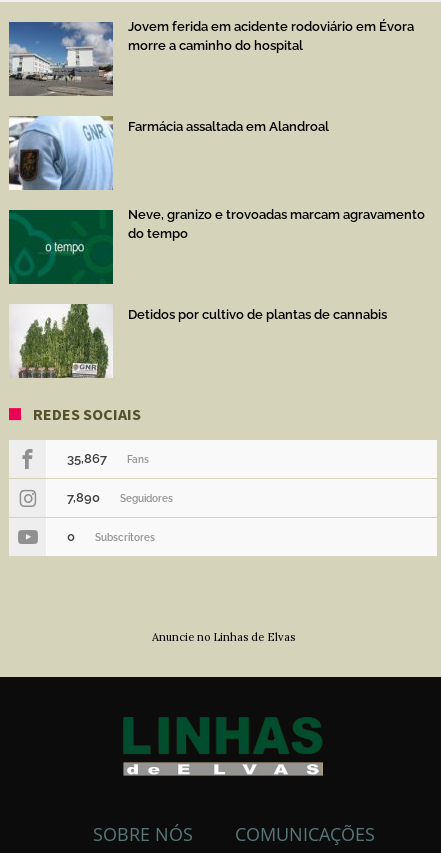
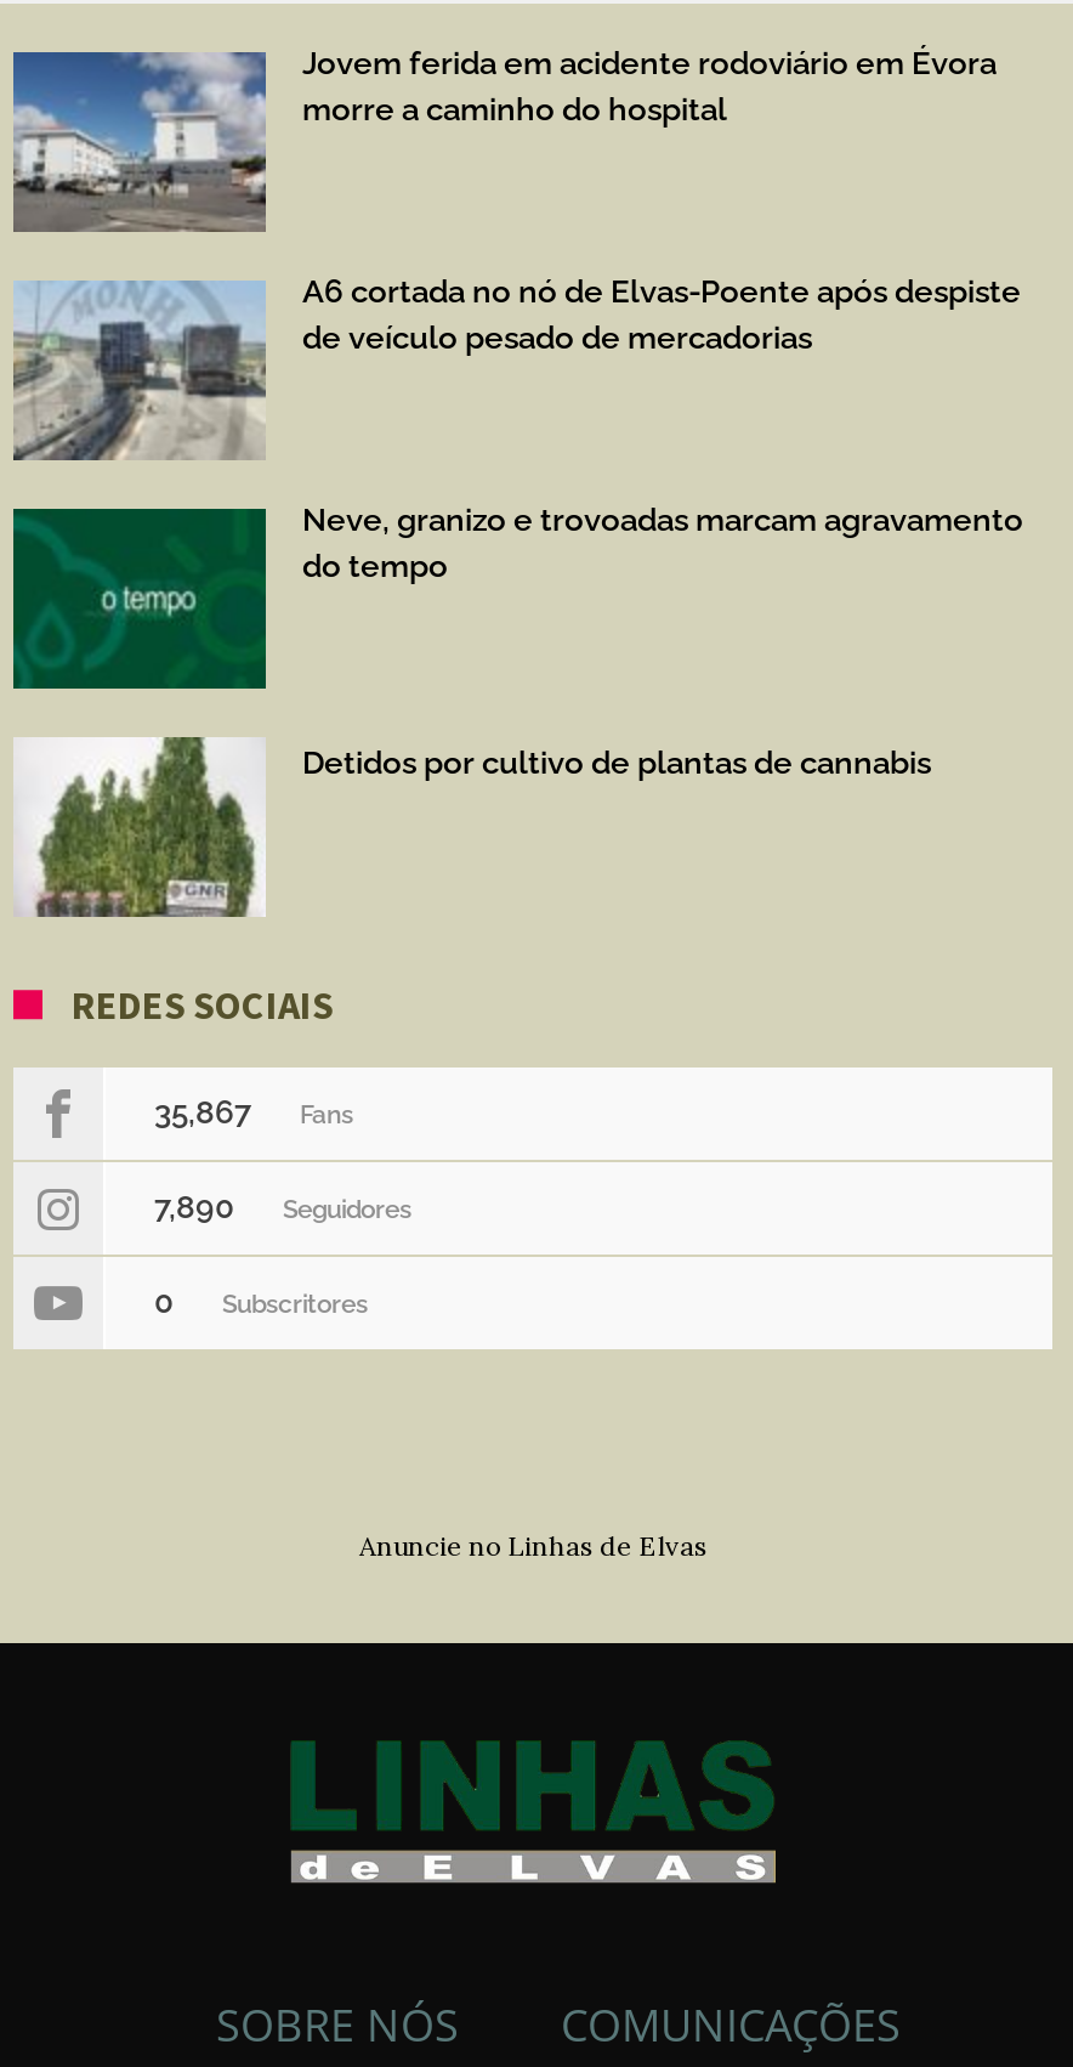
- [image]
- Farmácia assaltada em Alandroal
+ [image]
+ A6 cortada no nó de Elvas-Poente após despiste
+ de veículo pesado de mercadorias
